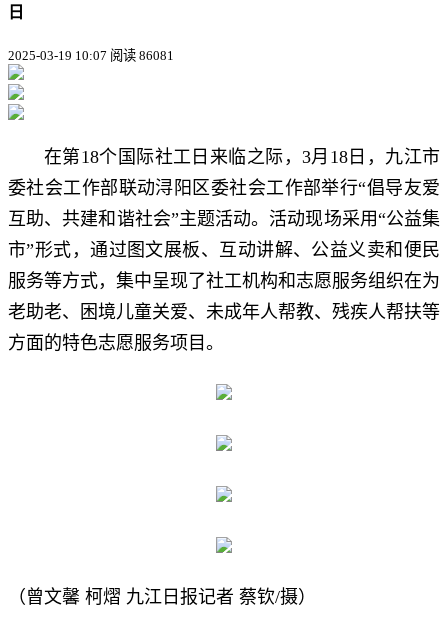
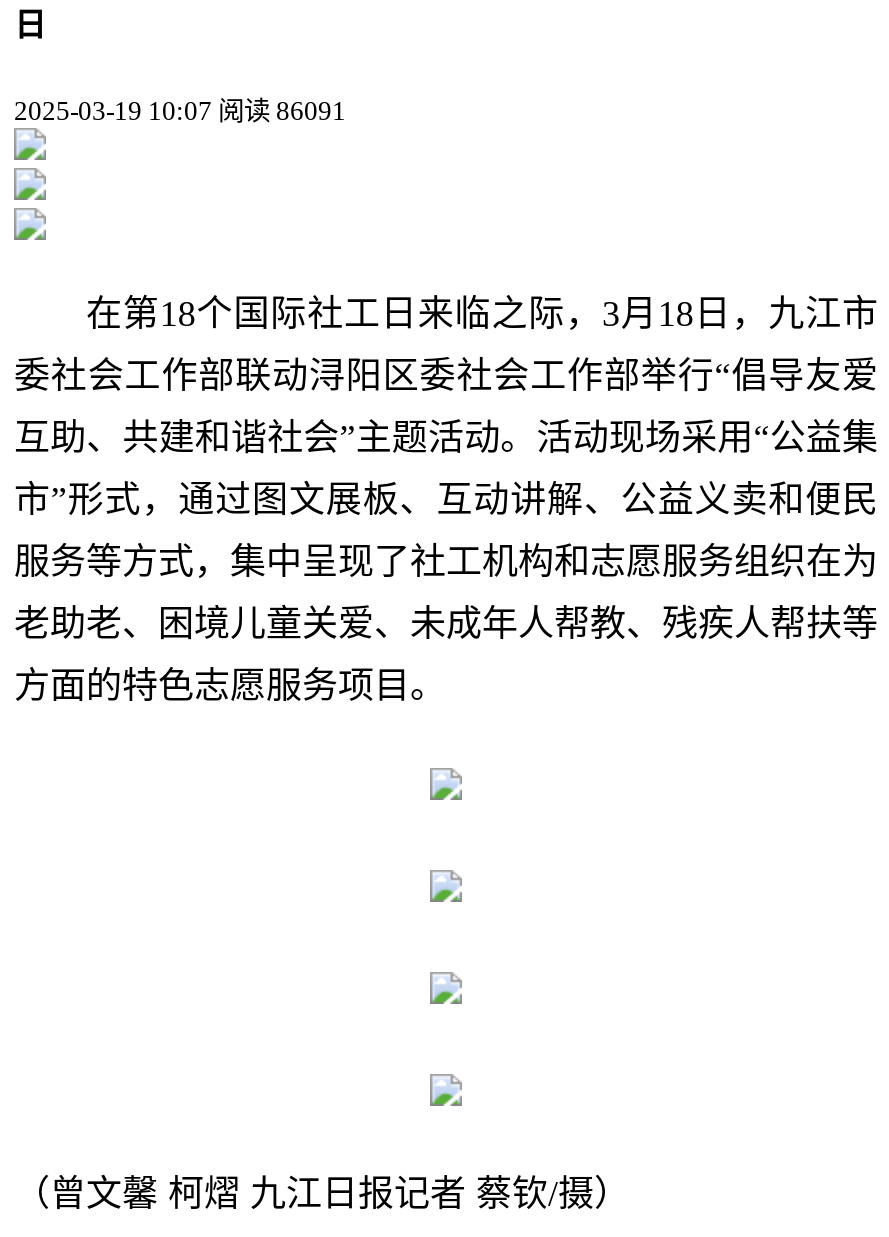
- 2025-03-19 10:07阅读 86081
+ 2025-03-19 10:07阅读 86091
